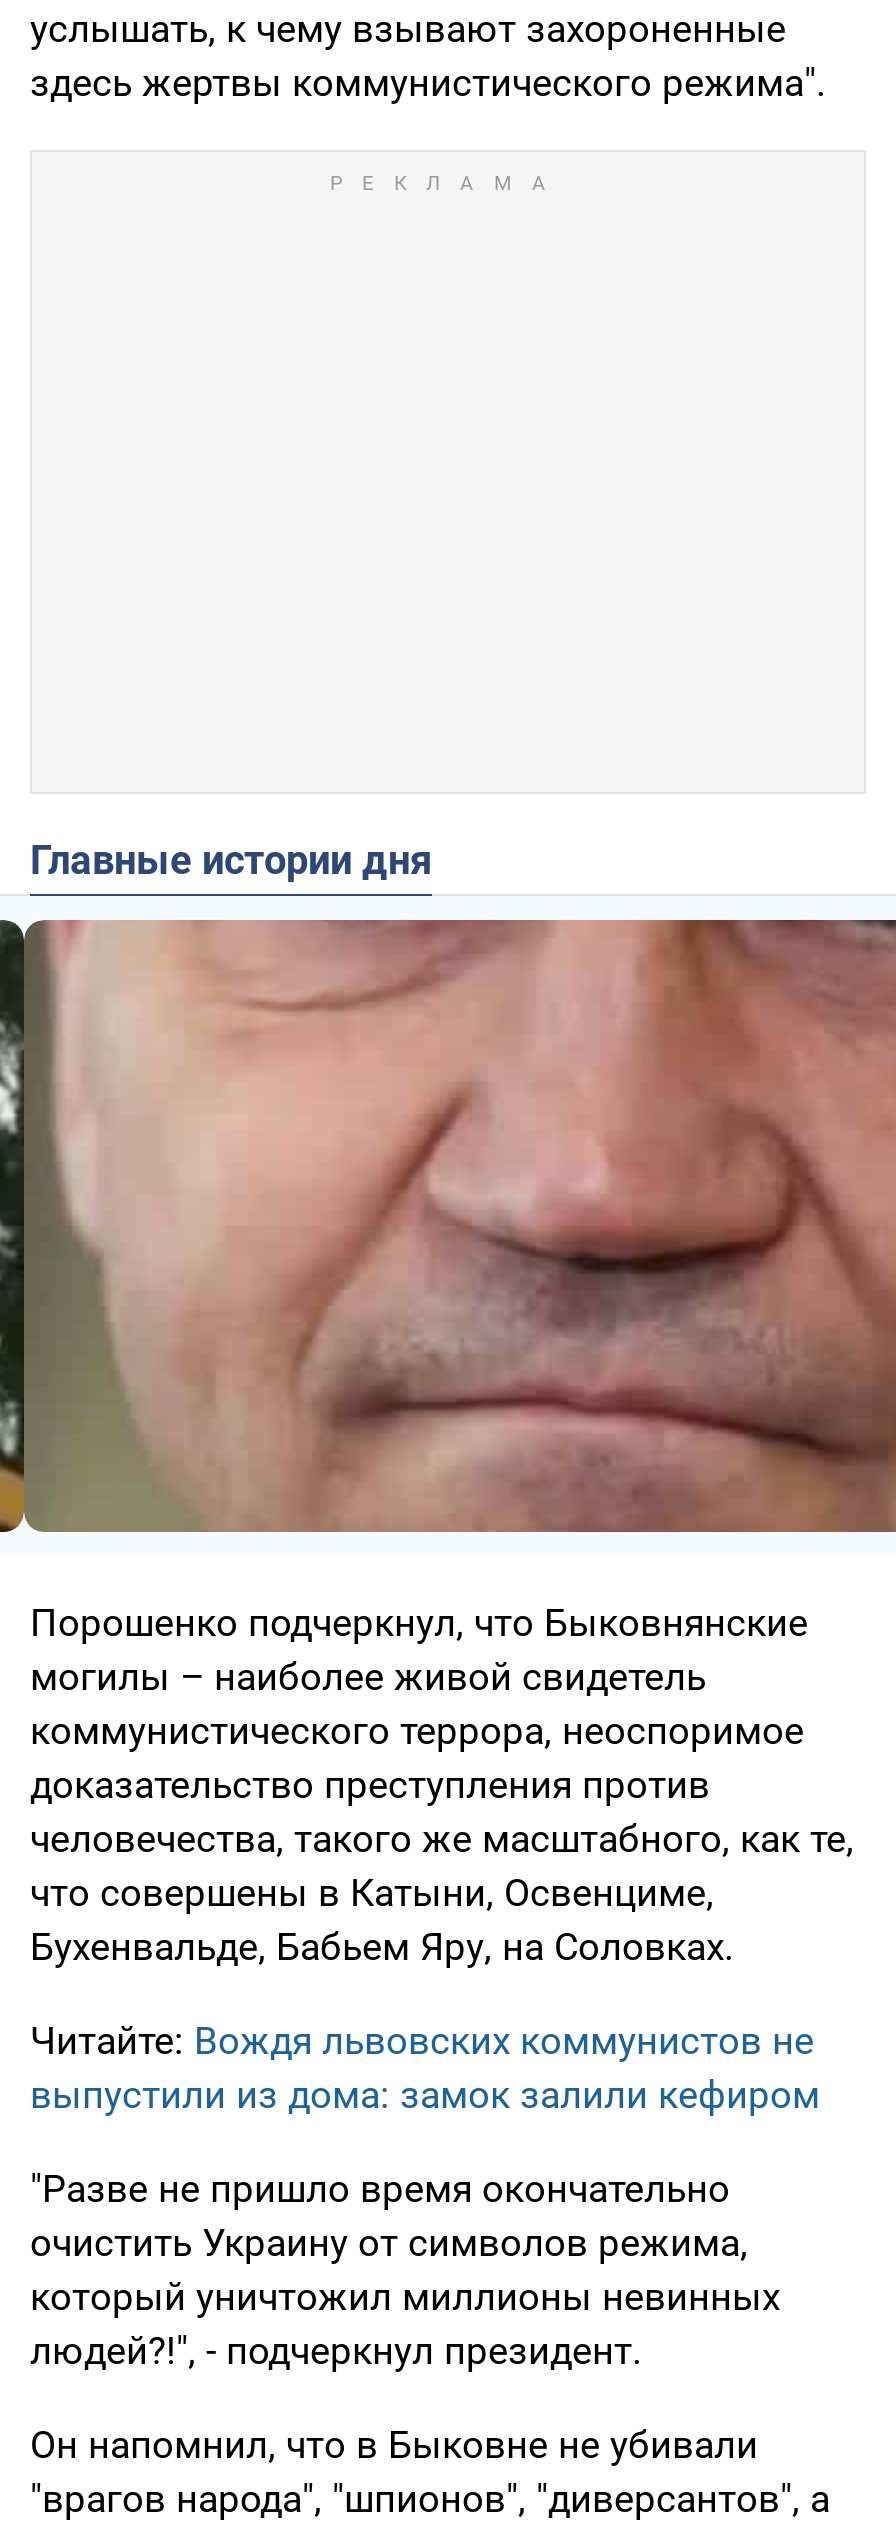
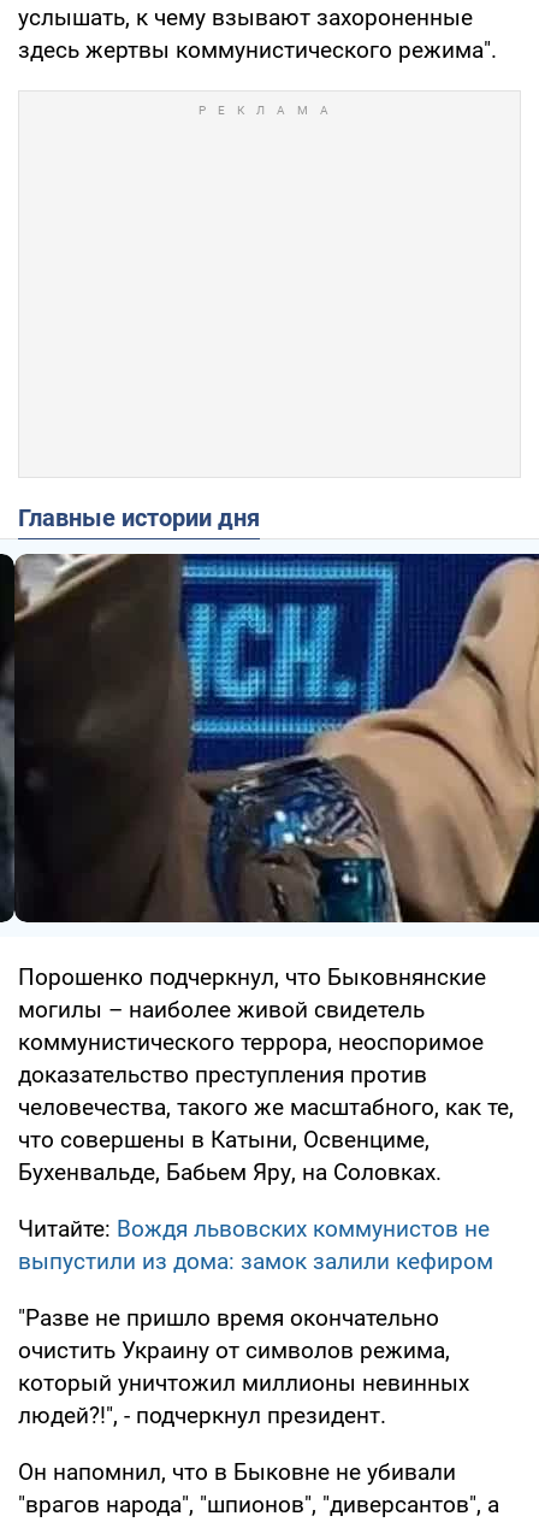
- [image]
+ [image]
